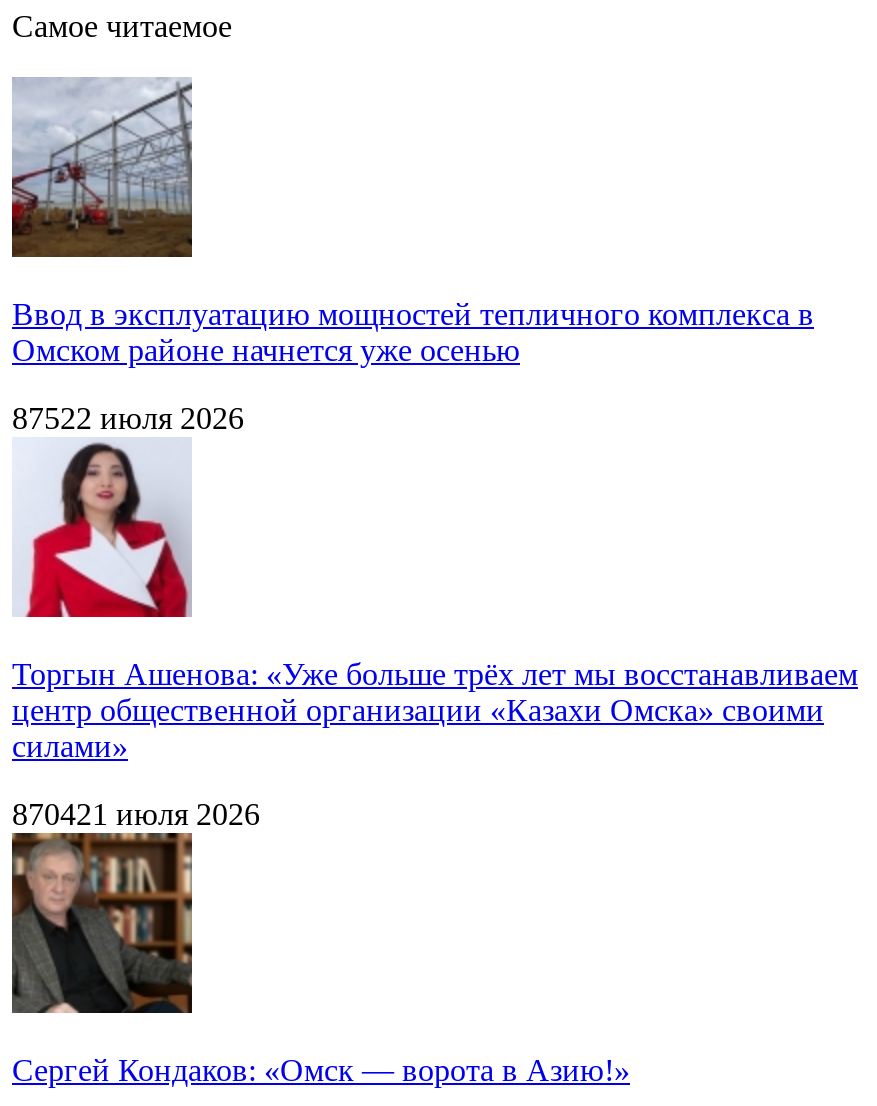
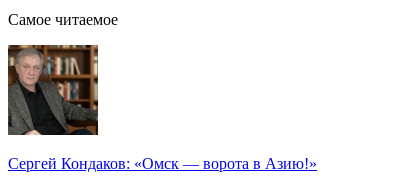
- [image]
- Ввод в эксплуатацию мощностей тепличного комплекса в
- Омском районе начнется уже осенью
- 87522 июля 2026

- [image]
- Торгын Ашенова: «Уже больше трёх лет мы восстанавливаем
- центр общественной организации «Казахи Омска» своими
- силами»
- 870421 июля 2026
